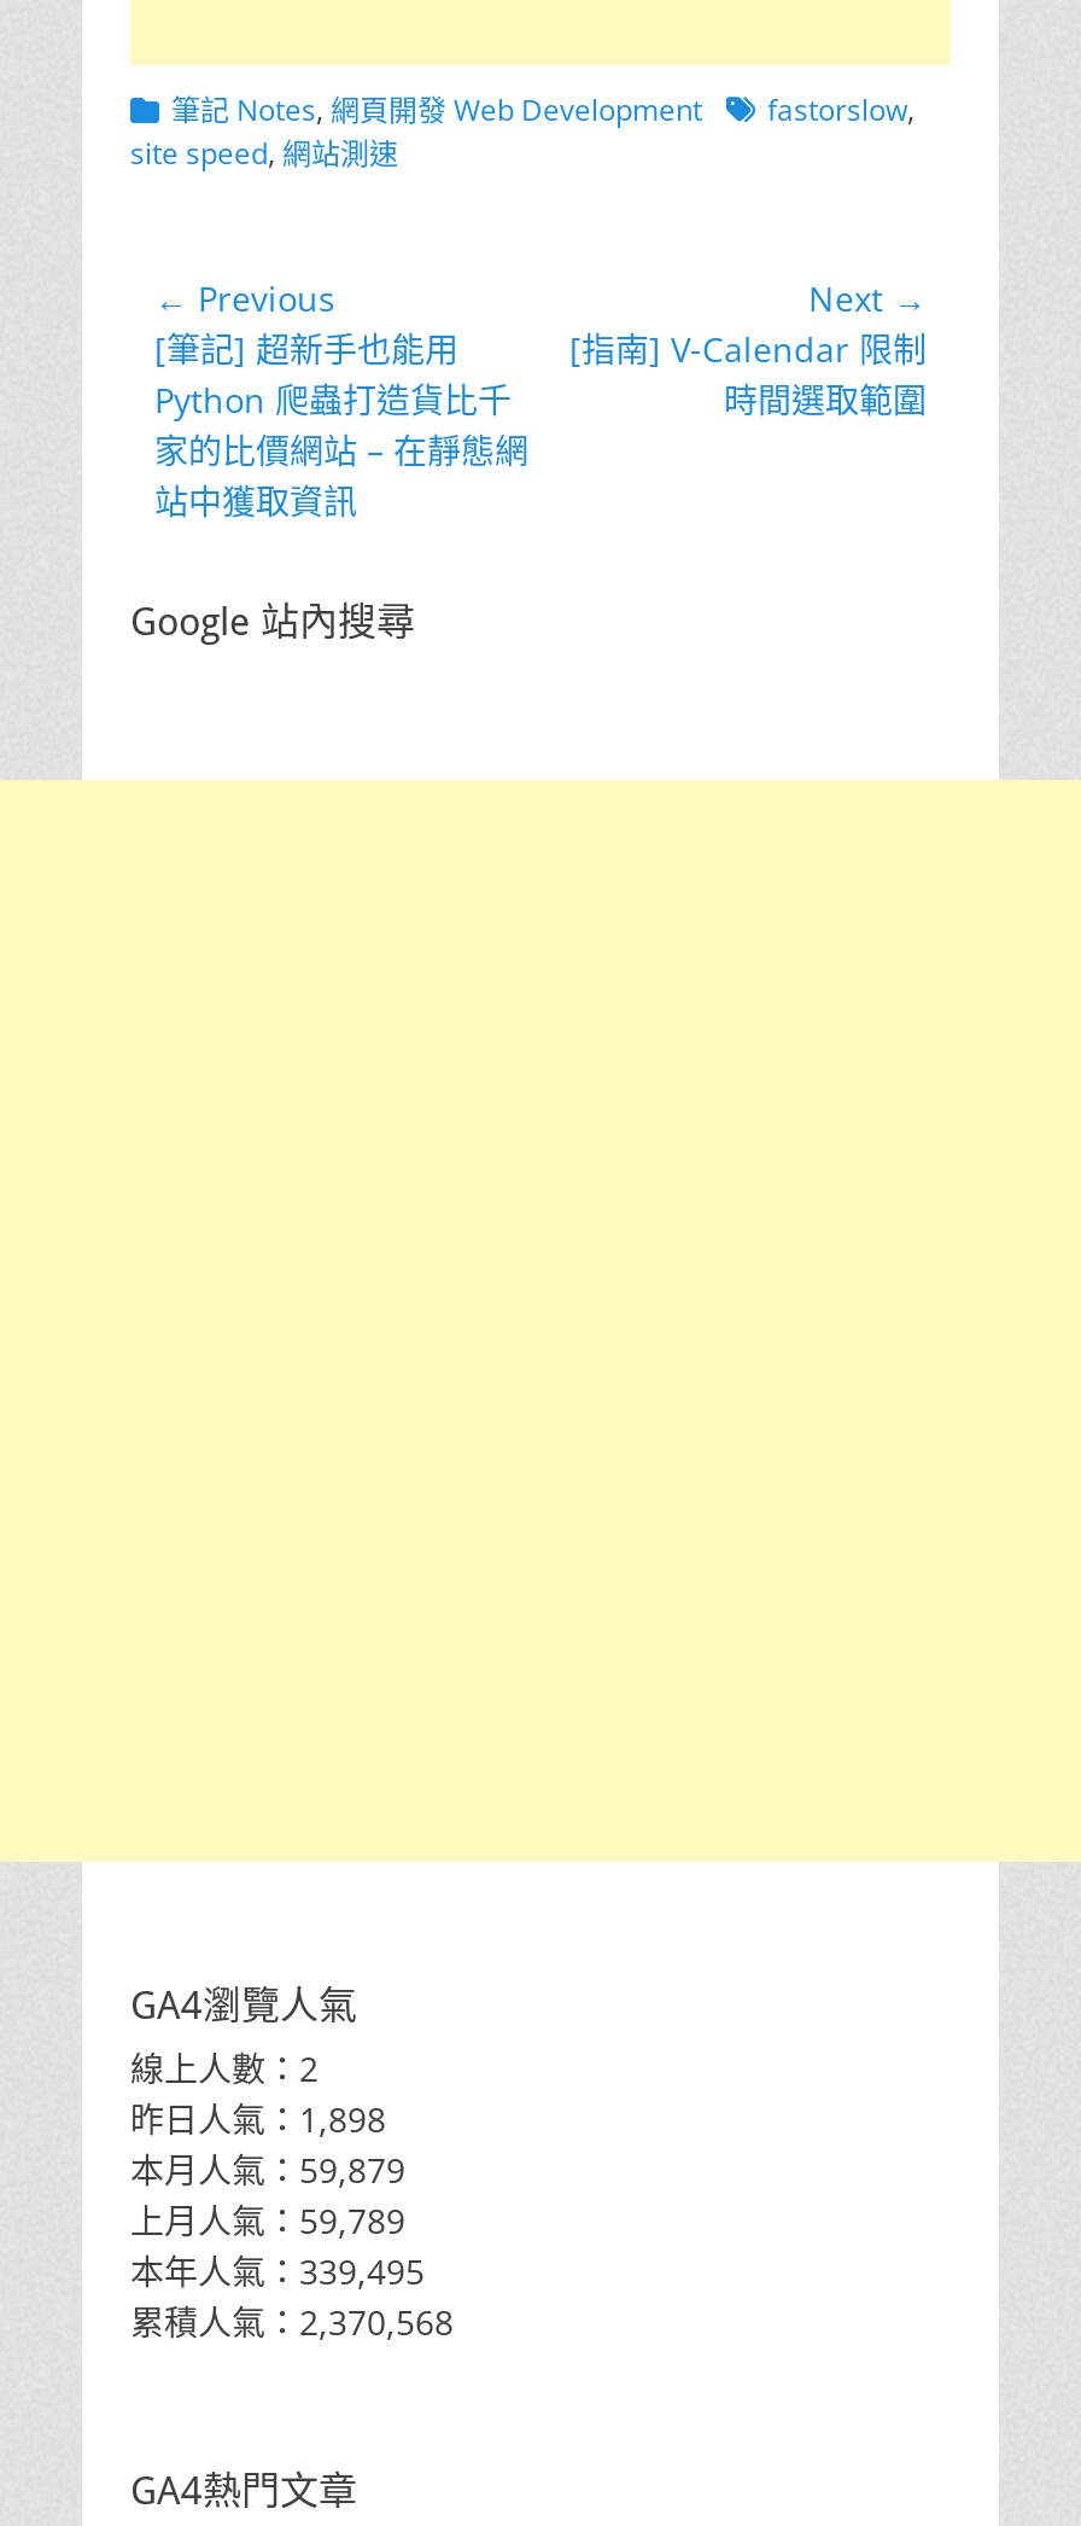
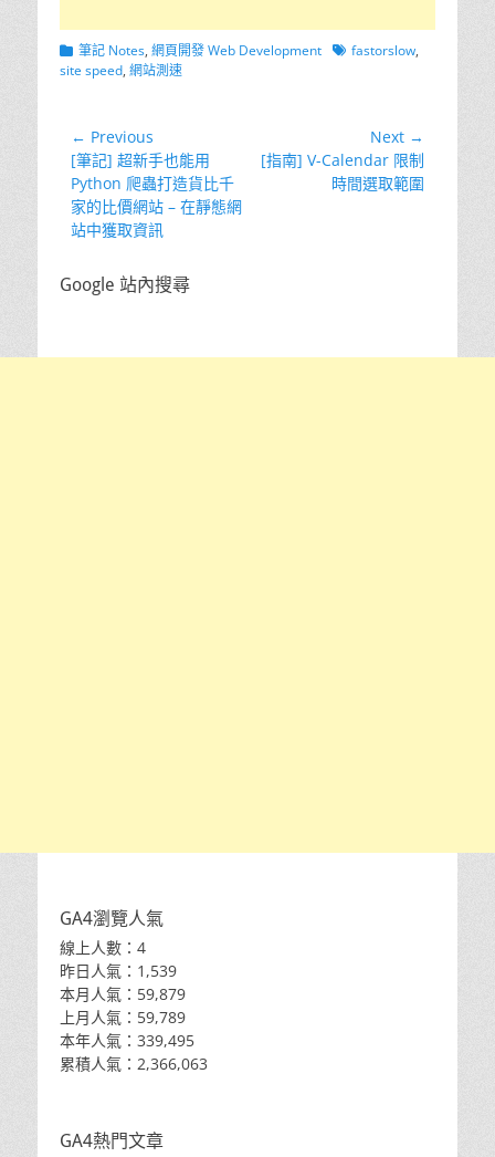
- 線上人數：2
+ 線上人數：4

- 昨日人氣：1,898
+ 昨日人氣：1,539

- 累積人氣：2,370,568
+ 累積人氣：2,366,063
